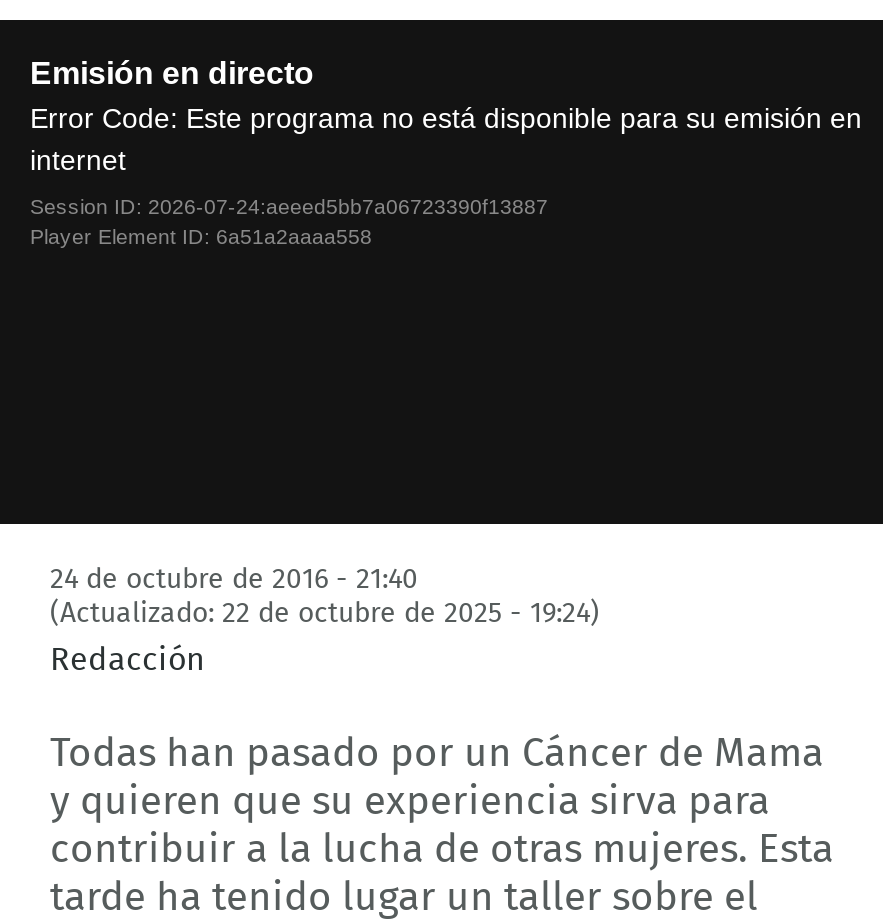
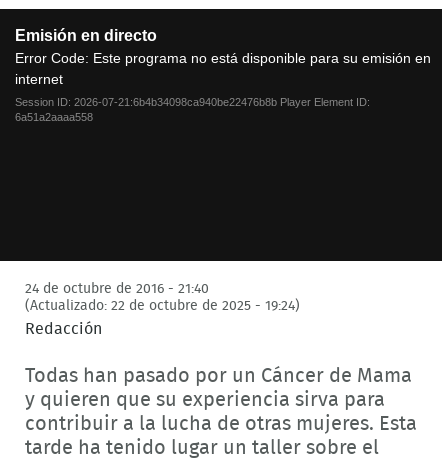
- Session ID: 2026-07-24:aeeed5bb7a06723390f13887
- Player Element ID: 6a51a2aaaa558
+ Session ID: 2026-07-21:6b4b34098ca940be22476b8b Player Element ID:
+ 6a51a2aaaa558
